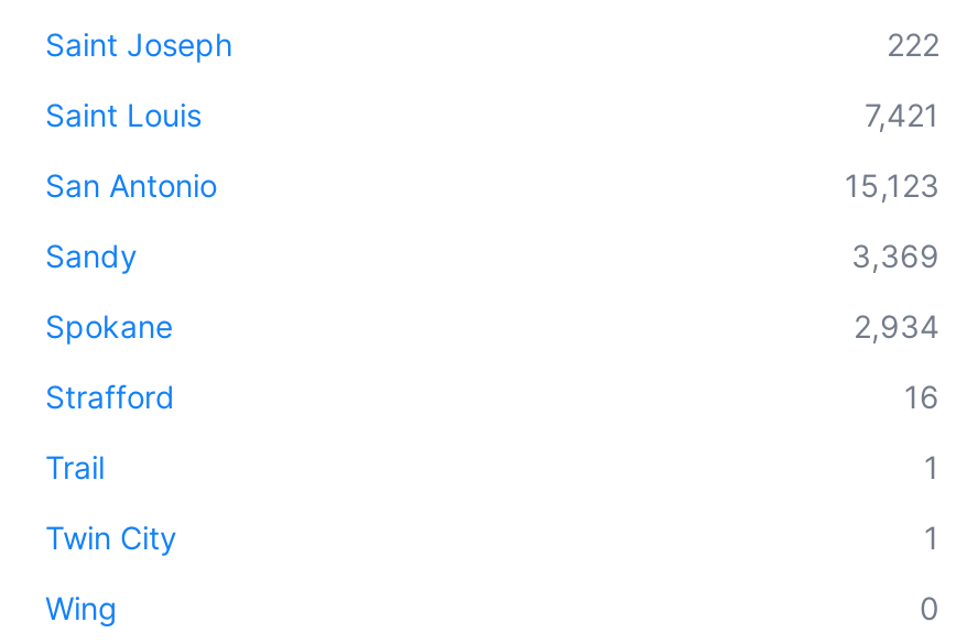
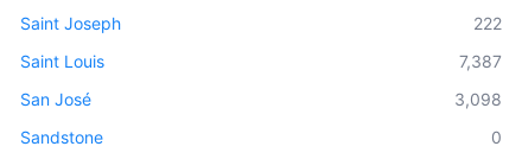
- 7,421
- San Antonio
- 15,123
- Sandy
- 3,369
- Spokane
- 2,934
- Strafford
- 16
- Trail
- 1
- Twin City
- 1
- Wing
+ 7,387
+ San José
+ 3,098
+ Sandstone
